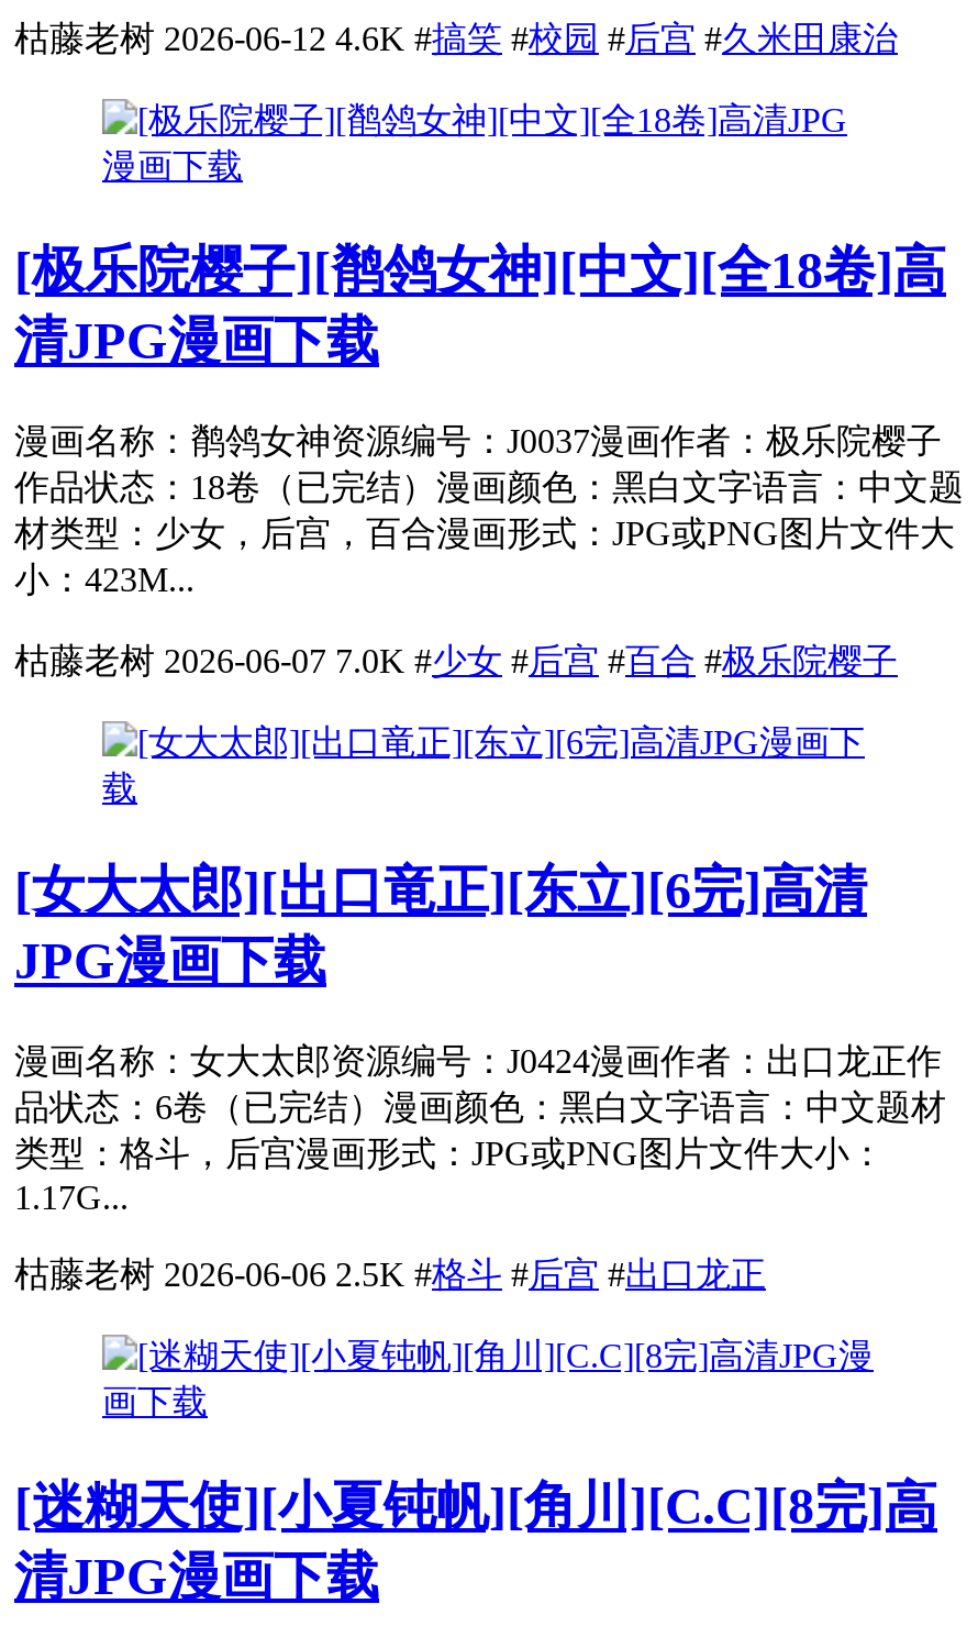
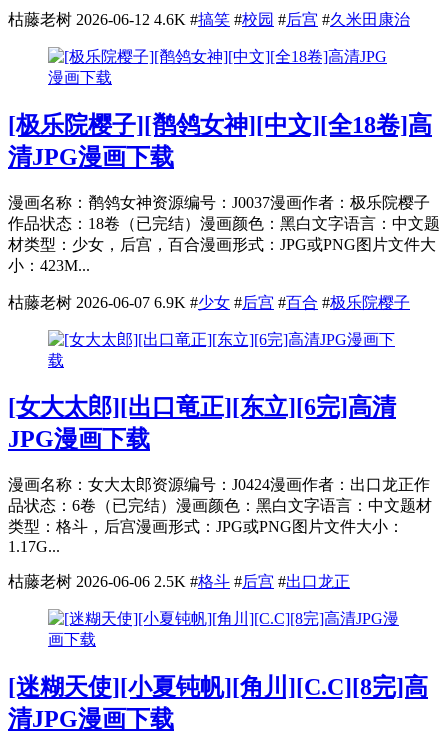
- 枯藤老树 2026-06-07 7.0K #少女#后宫#百合#极乐院樱子
+ 枯藤老树 2026-06-07 6.9K #少女#后宫#百合#极乐院樱子
